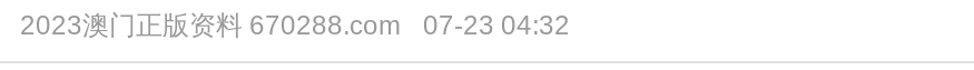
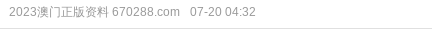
- 2023澳门正版资料 670288.com 07-23 04:32
+ 2023澳门正版资料 670288.com 07-20 04:32
